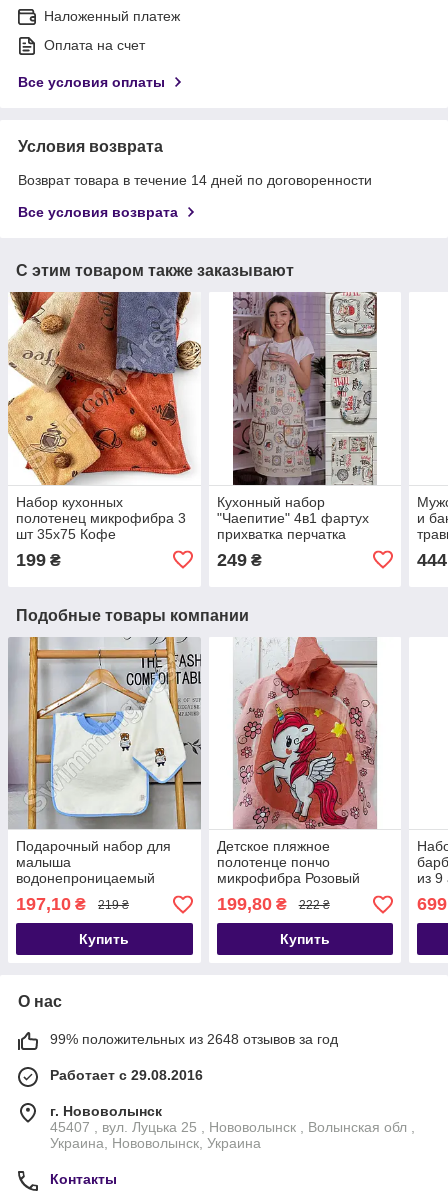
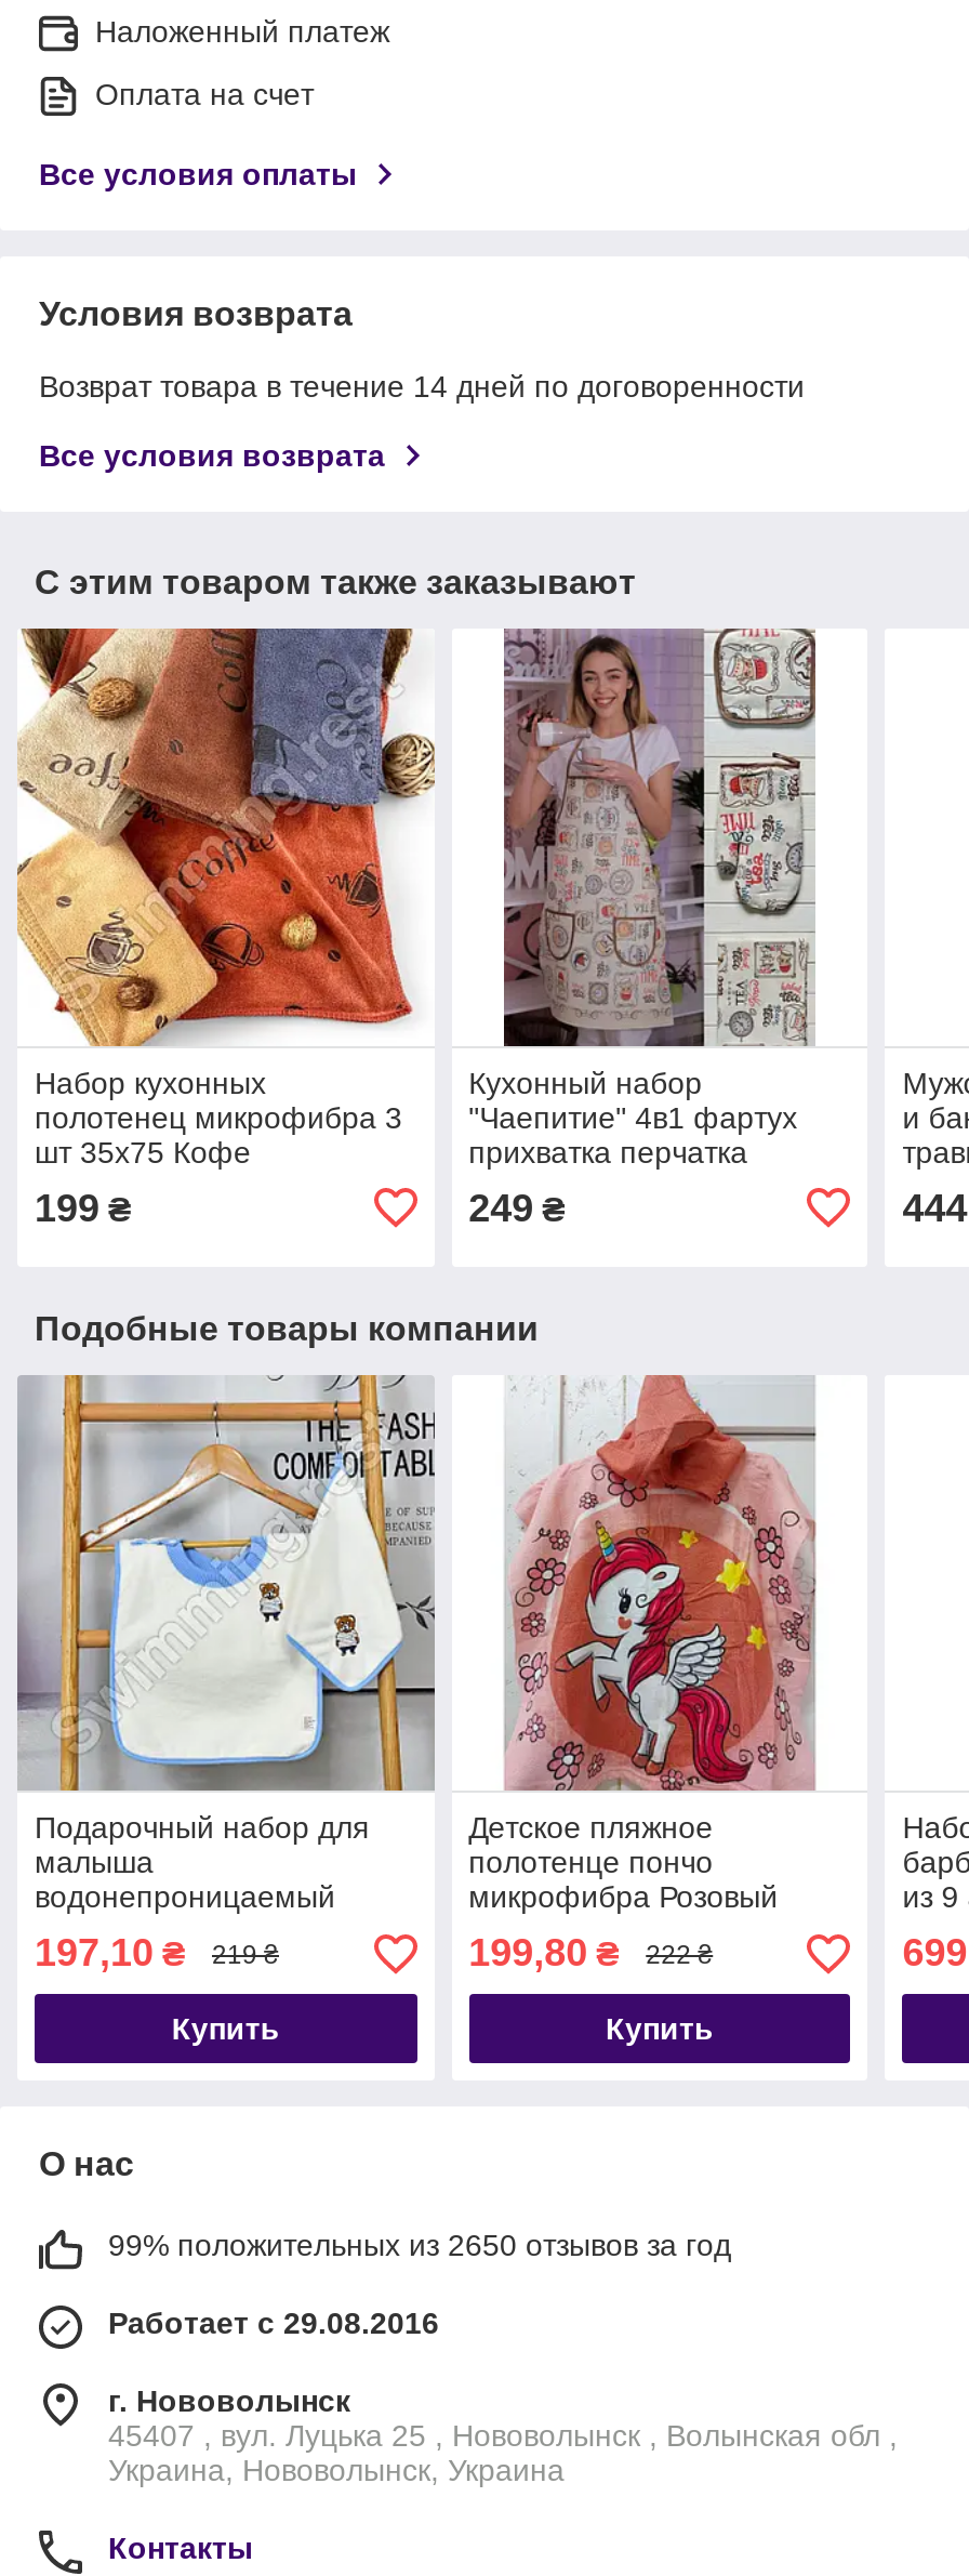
- 99% положительных из 2648 отзывов за год
+ 99% положительных из 2650 отзывов за год
